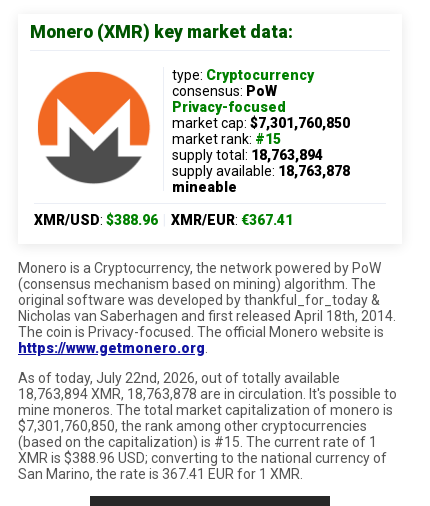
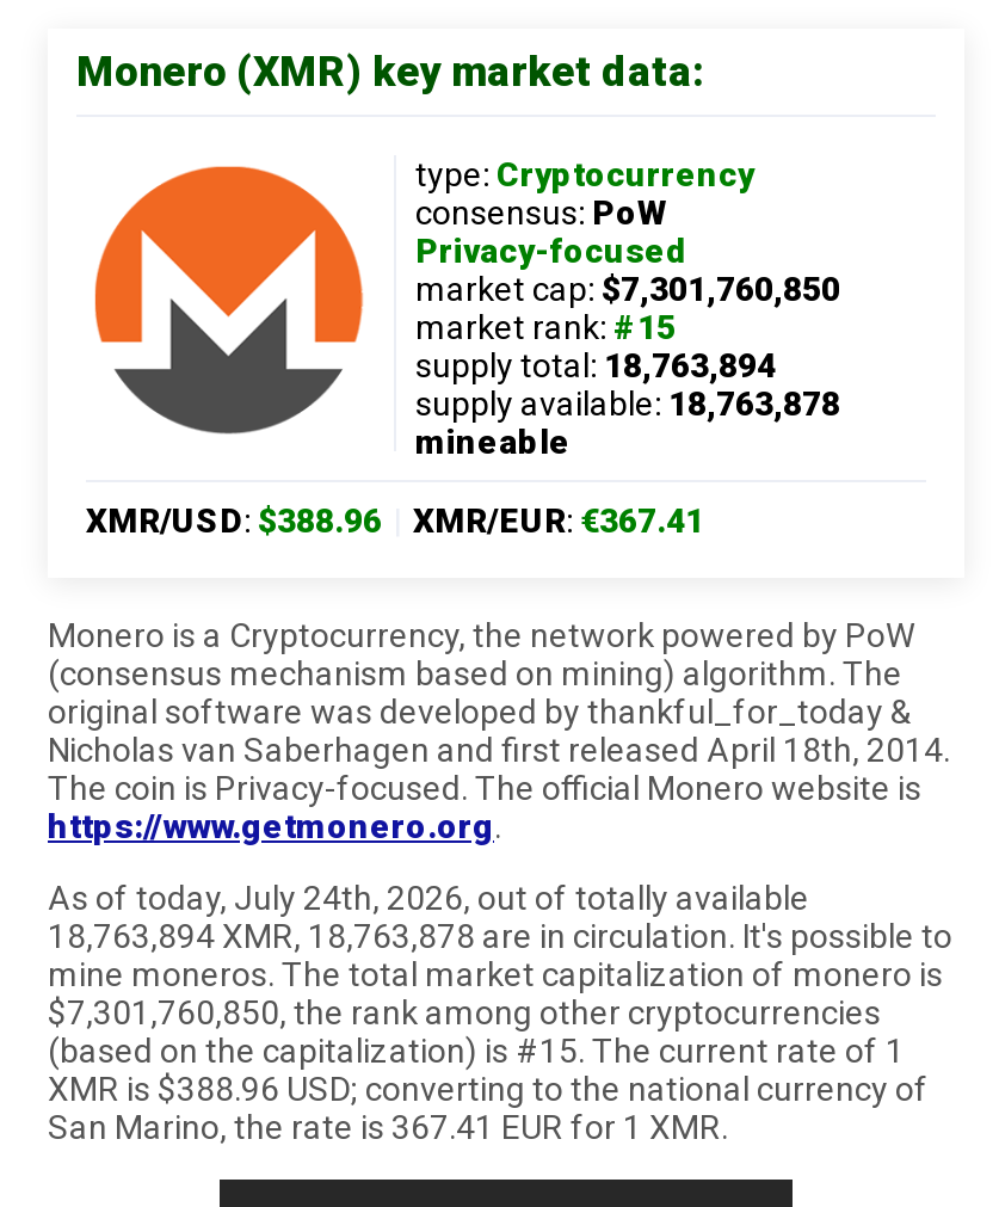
- As of today, July 22nd, 2026, out of totally available
+ As of today, July 24th, 2026, out of totally available
